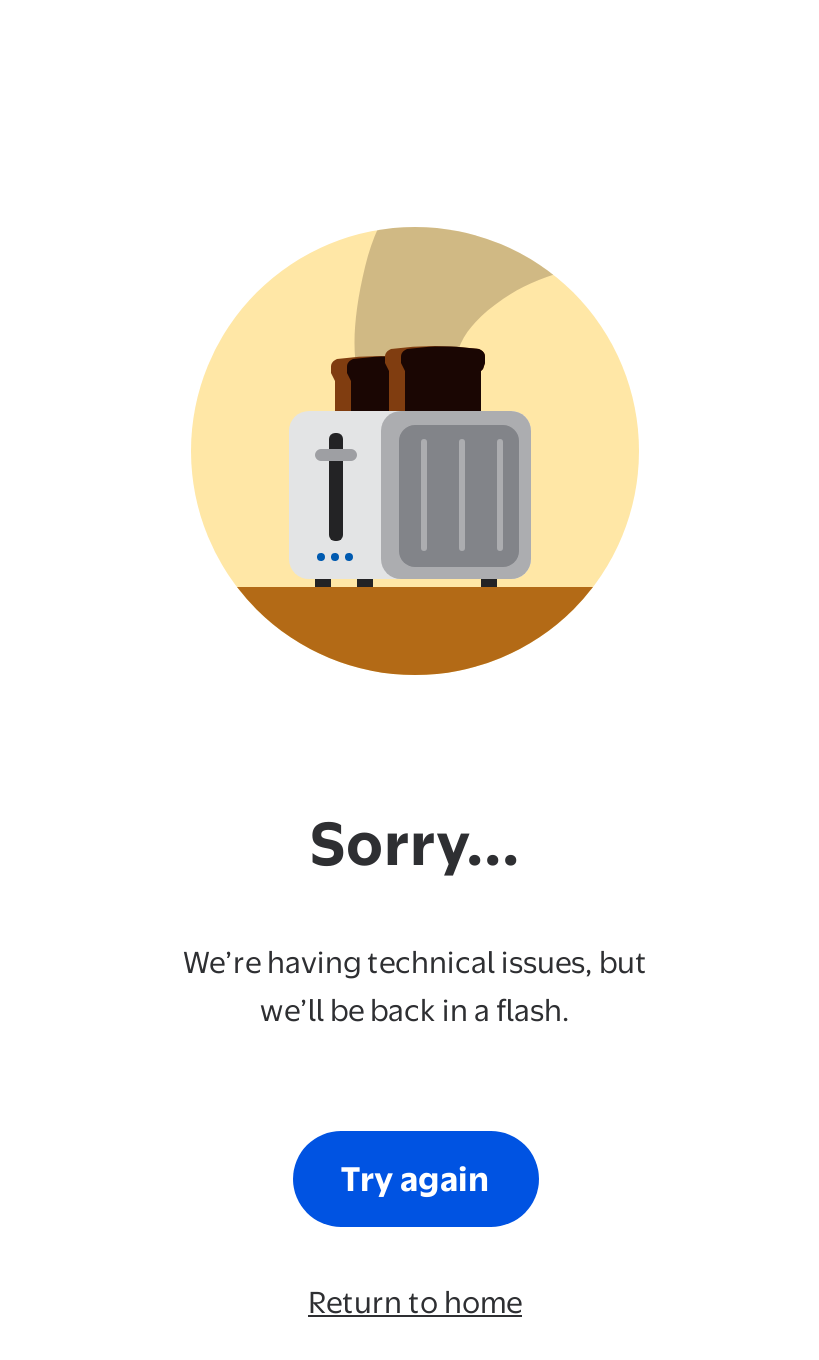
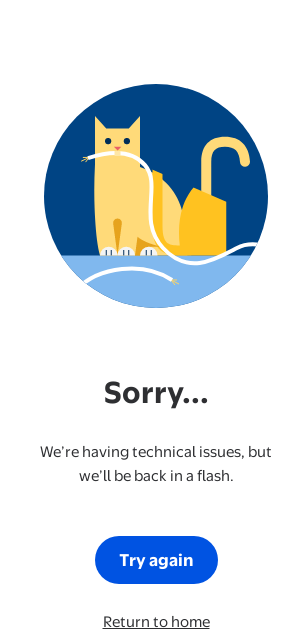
- [image]
+ [image]
